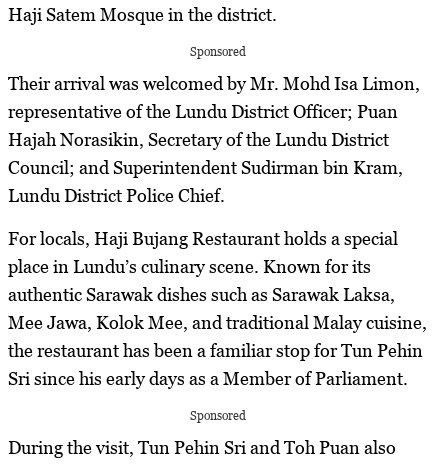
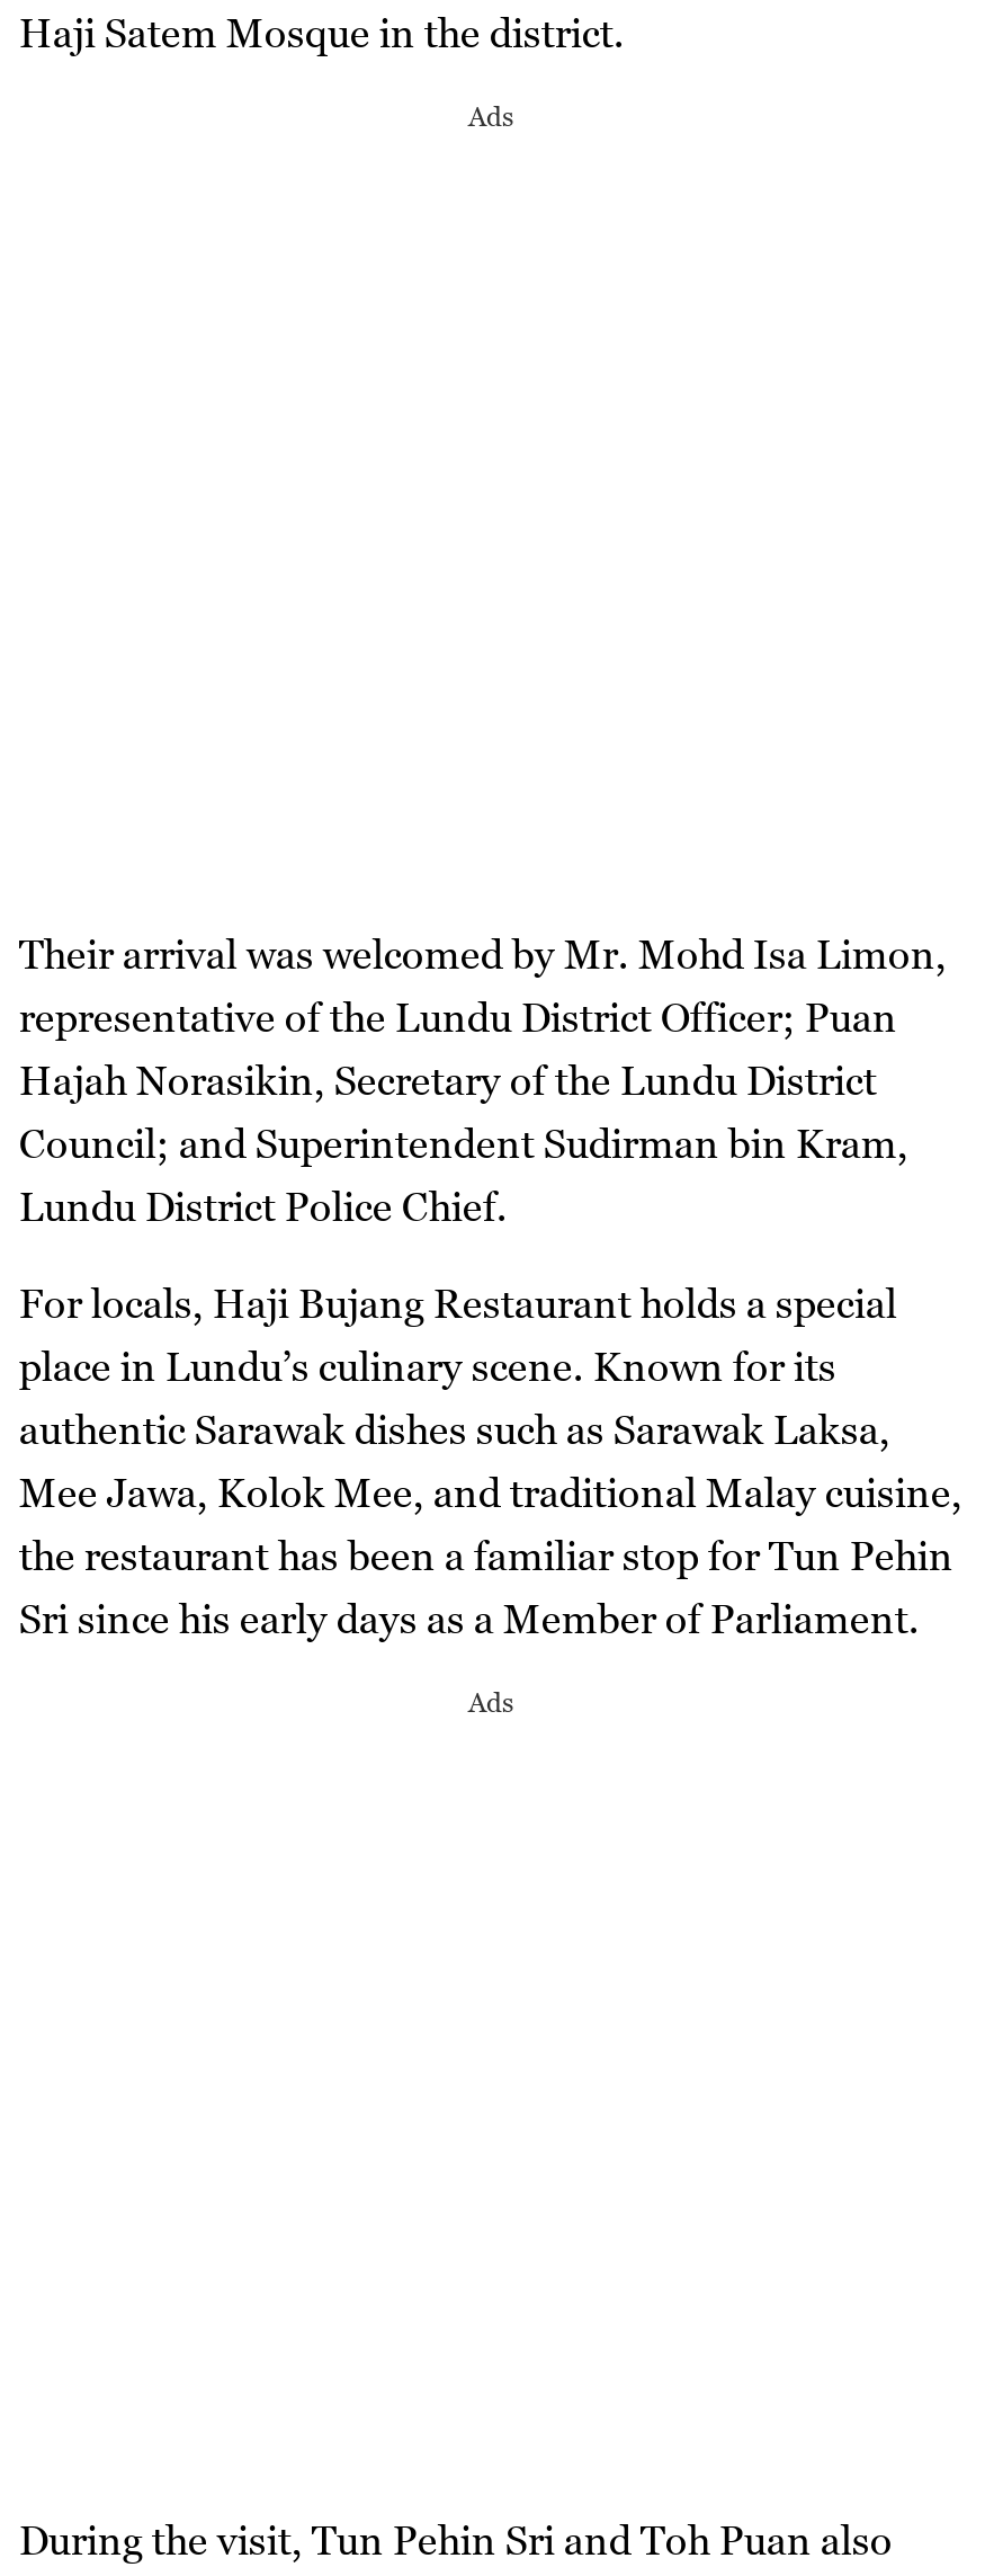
- Sponsored
+ Ads

- Sponsored
+ Ads
